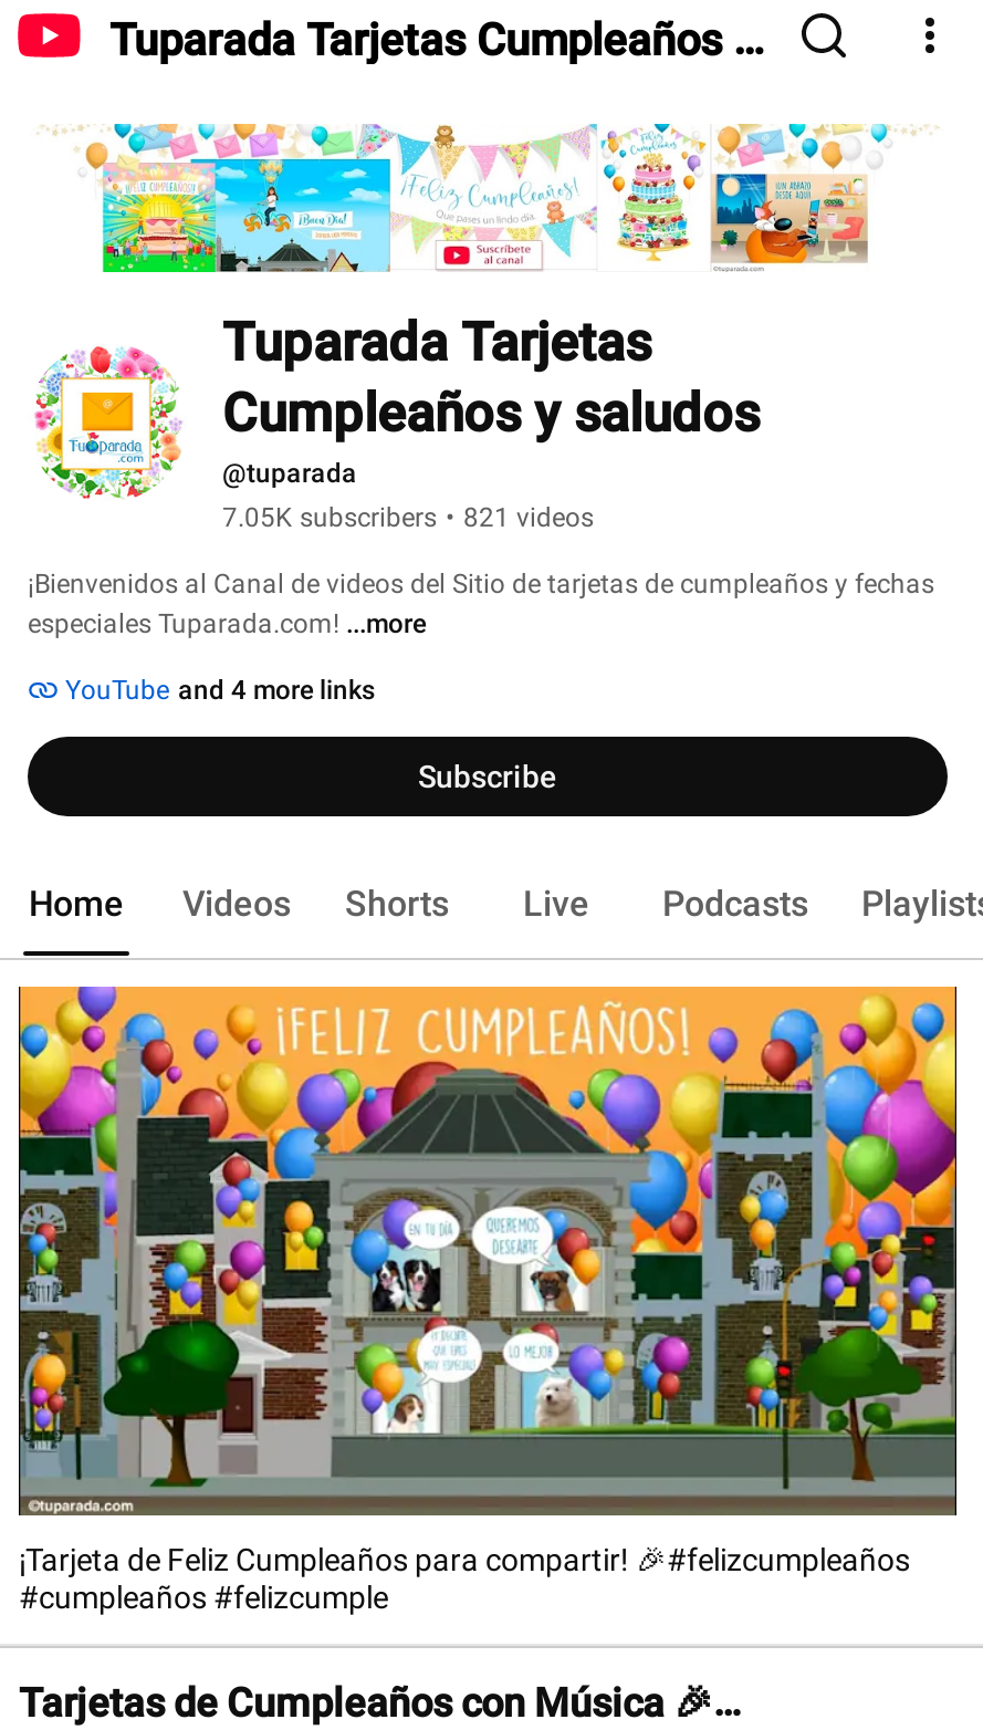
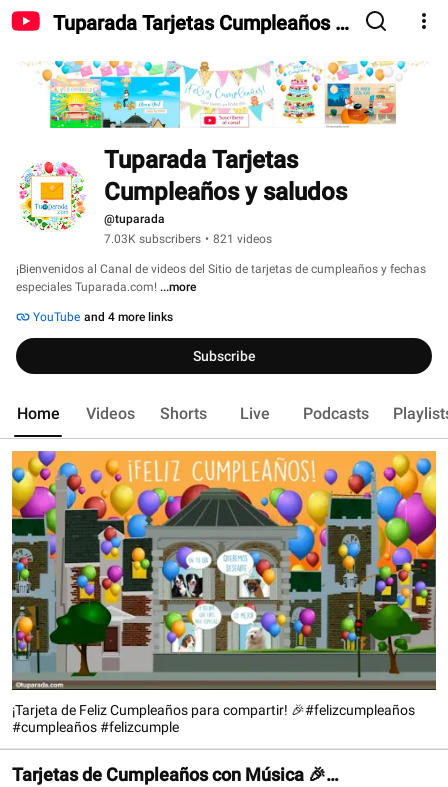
- 7.05K subscribers • 821 videos
+ 7.03K subscribers • 821 videos
